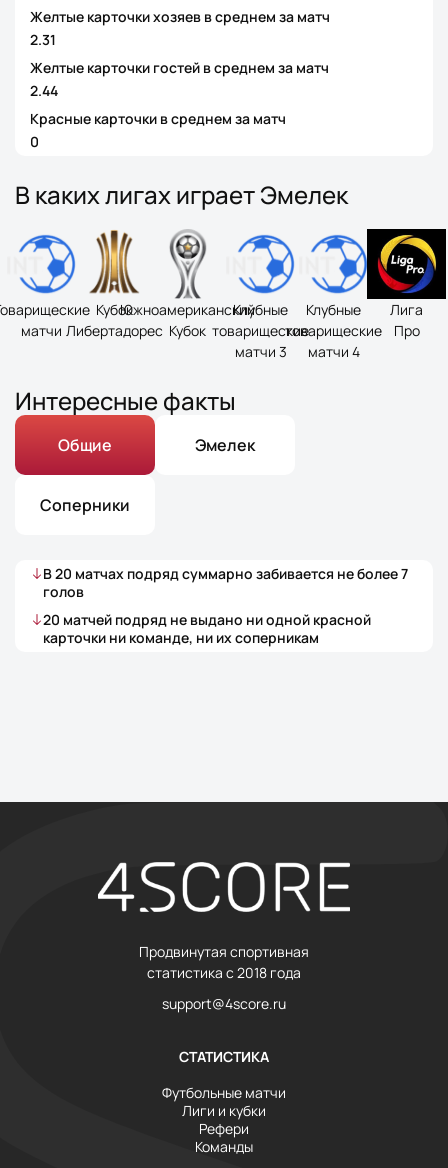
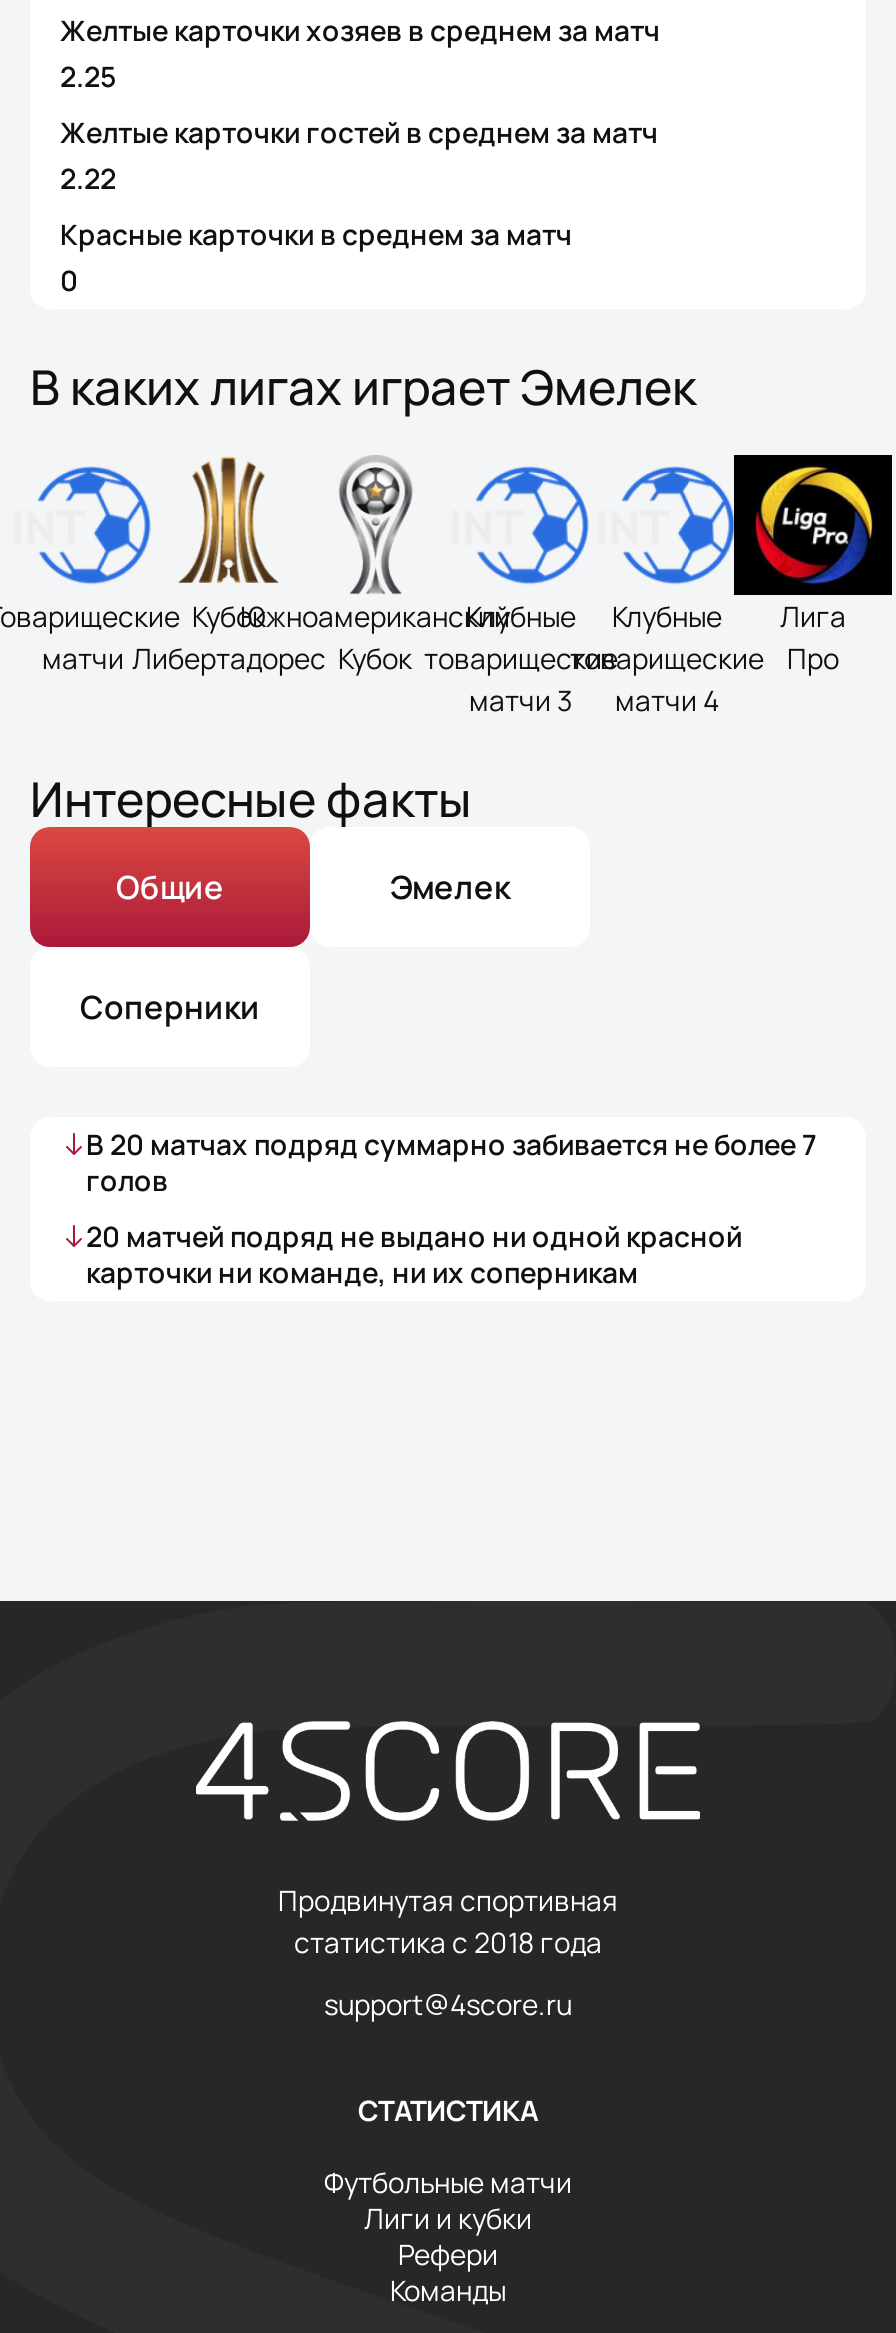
- 2.31
+ 2.25

- 2.44
+ 2.22
